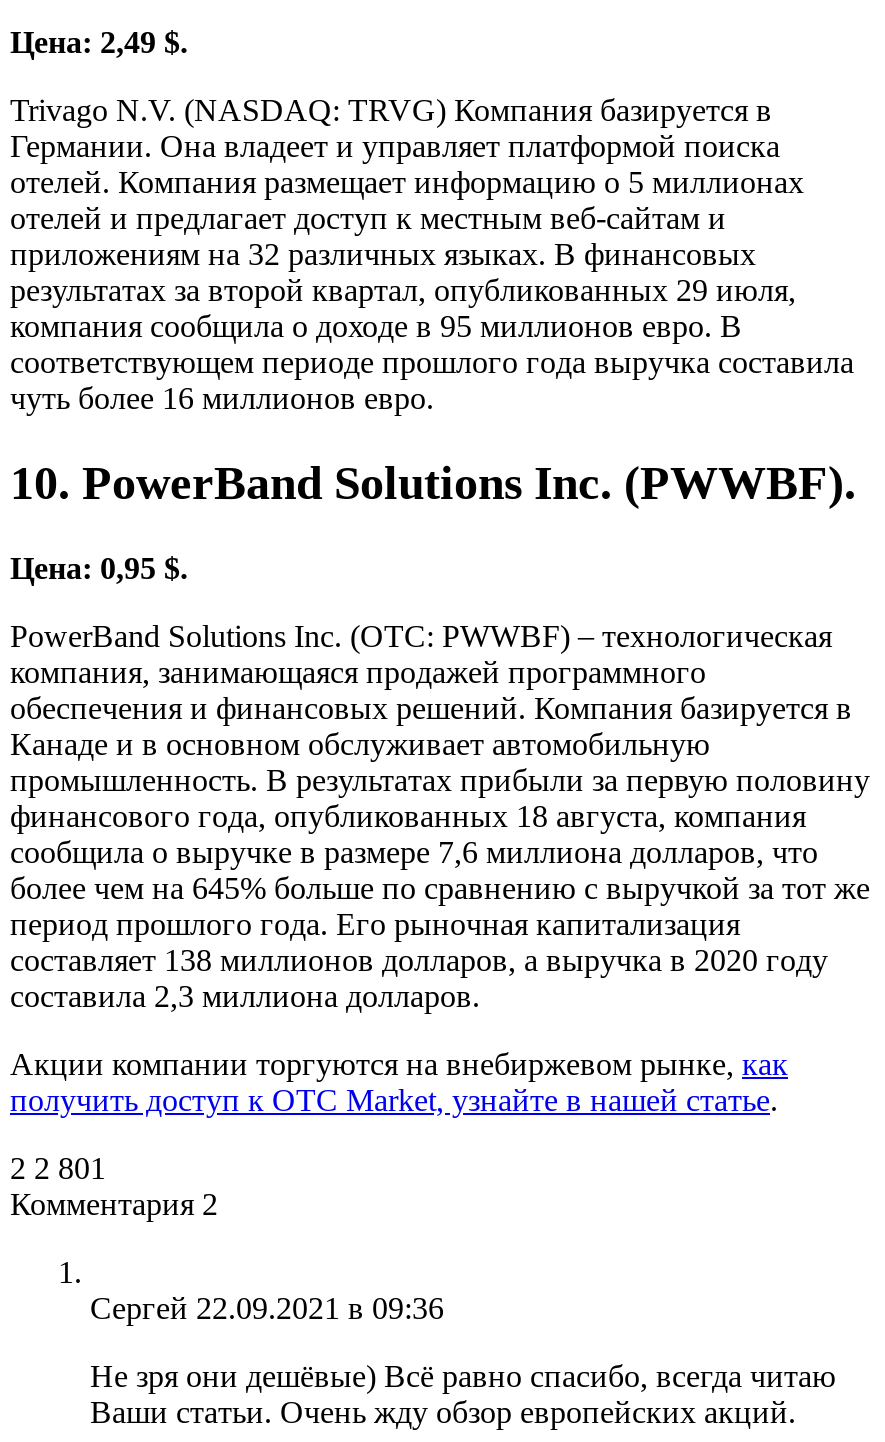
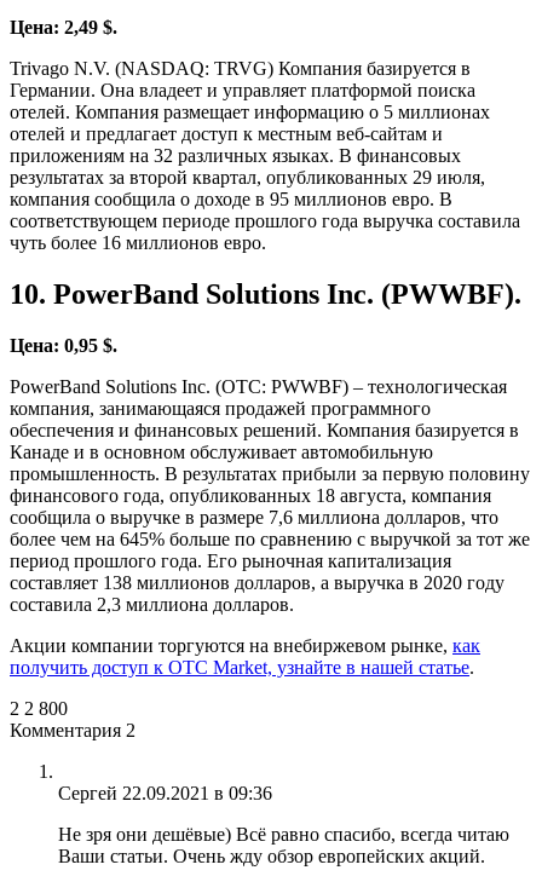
- 2 2 801
+ 2 2 800
